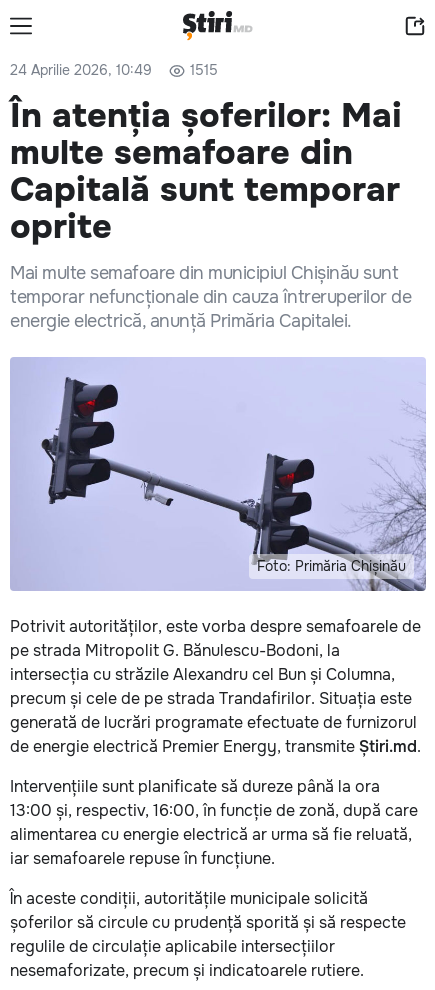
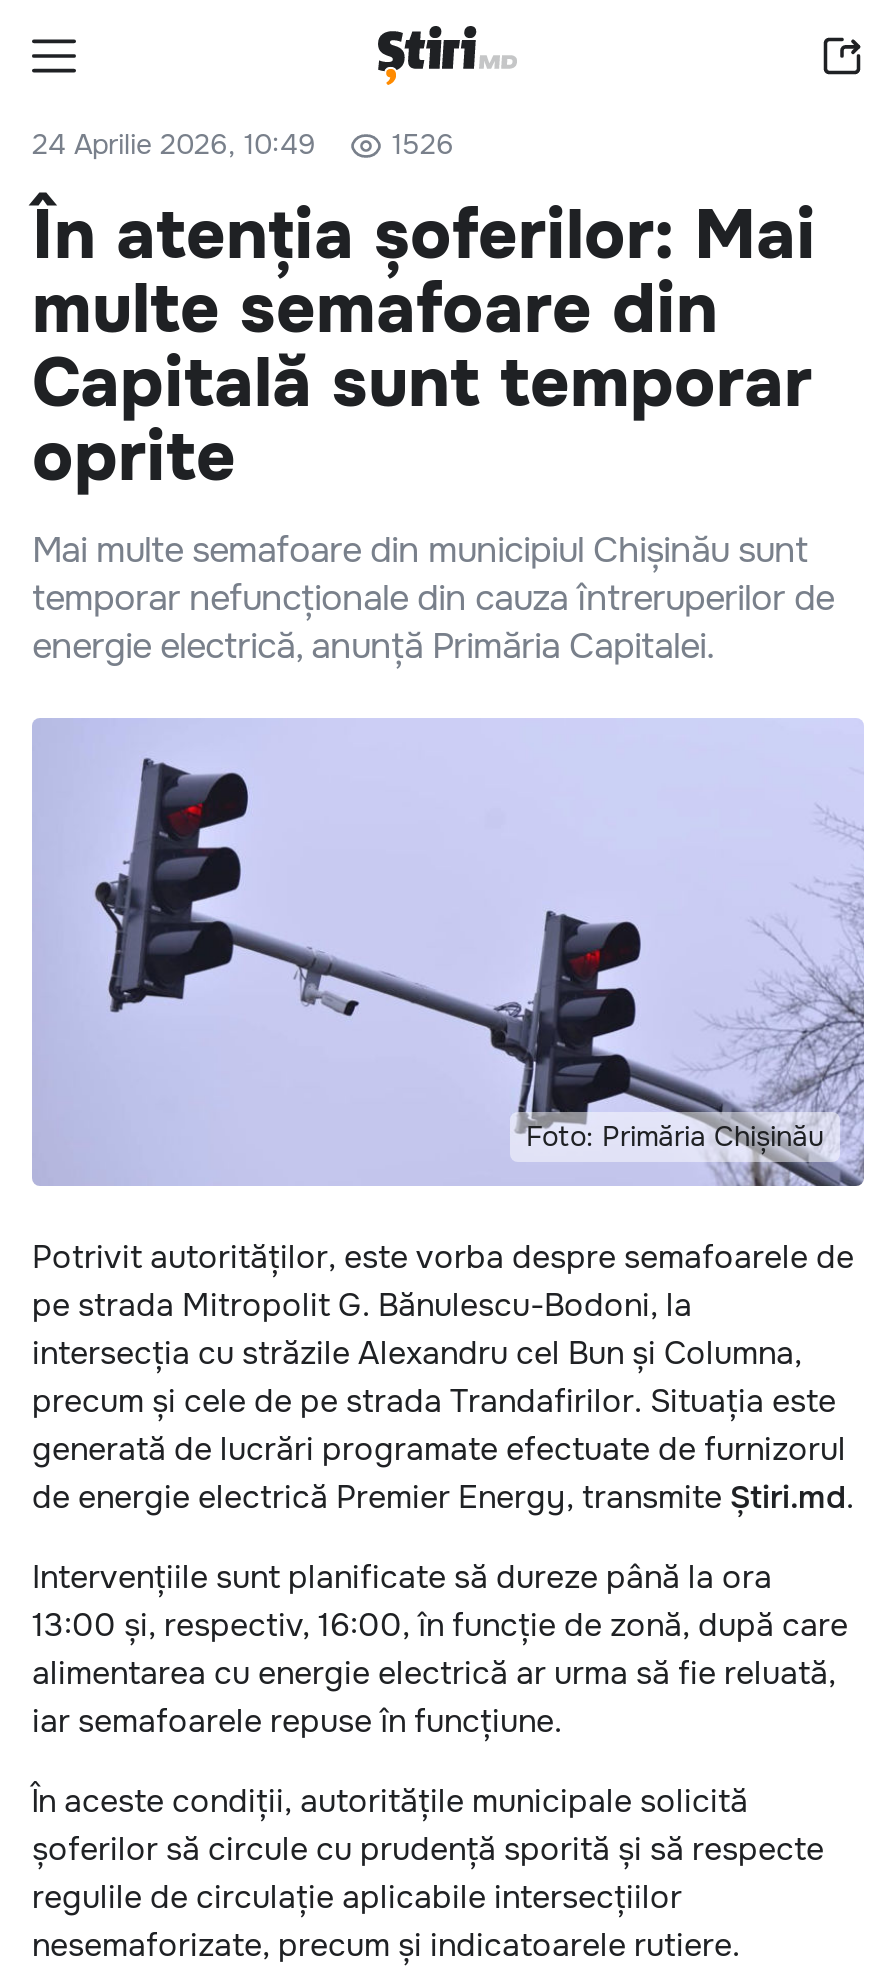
- 1515
+ 1526
